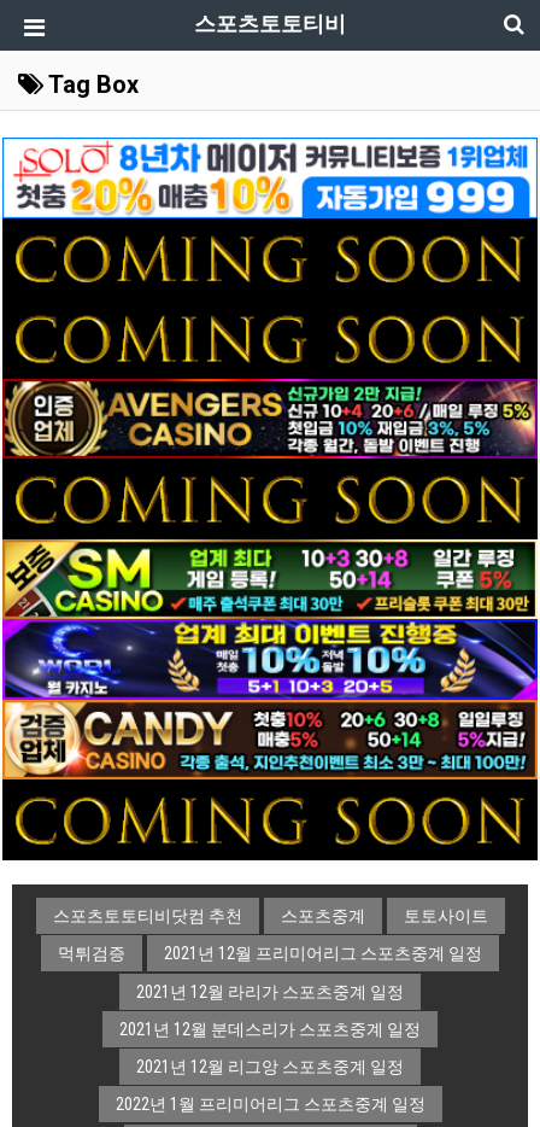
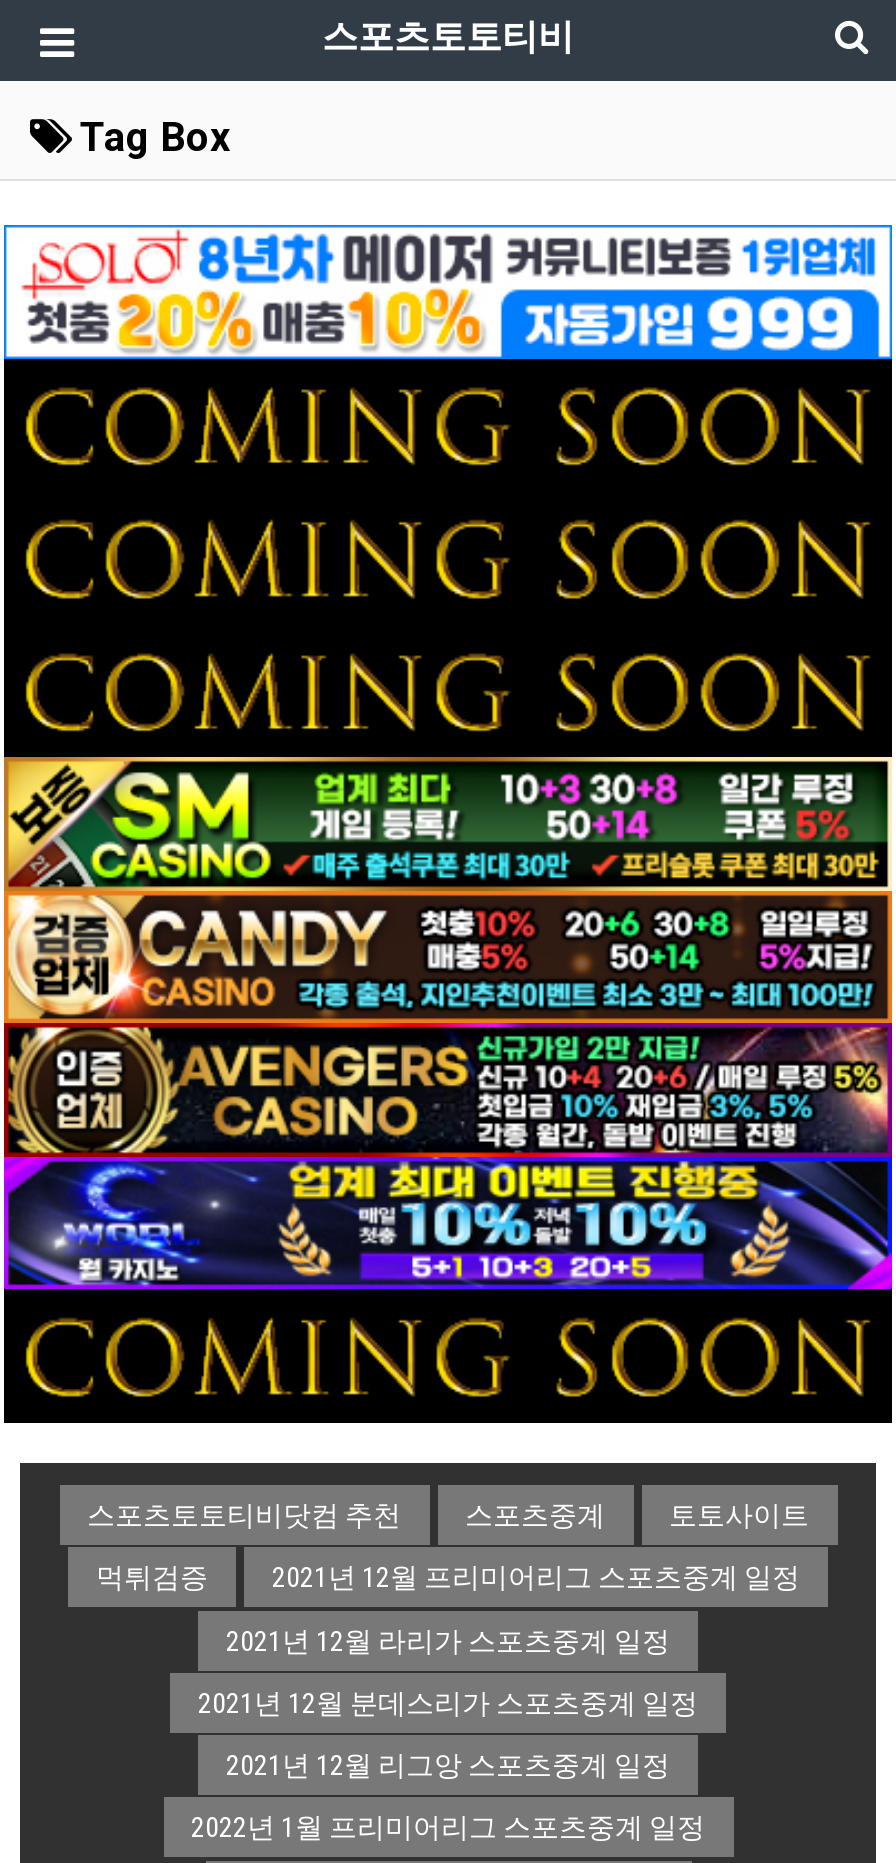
- [image]
+ [image]
